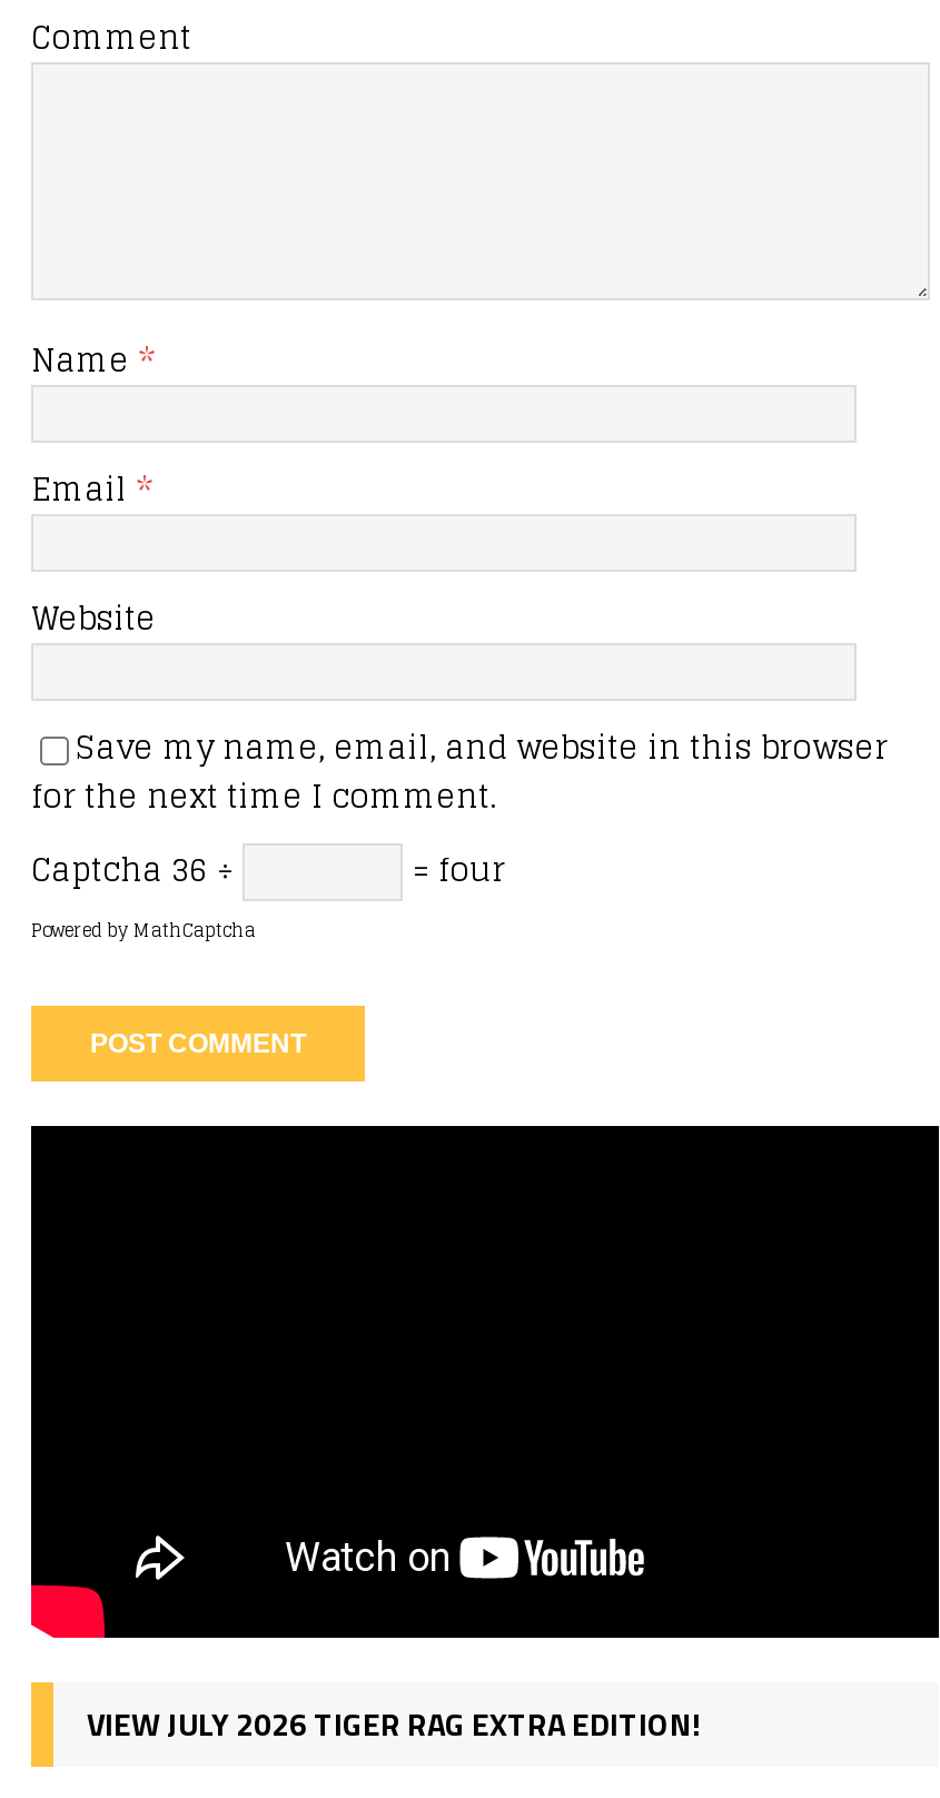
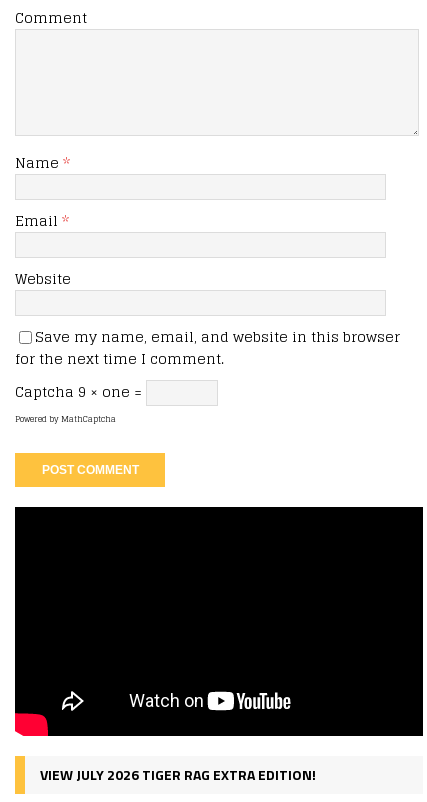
- Captcha 36 ÷
- = four
+ Captcha 9 × one =
